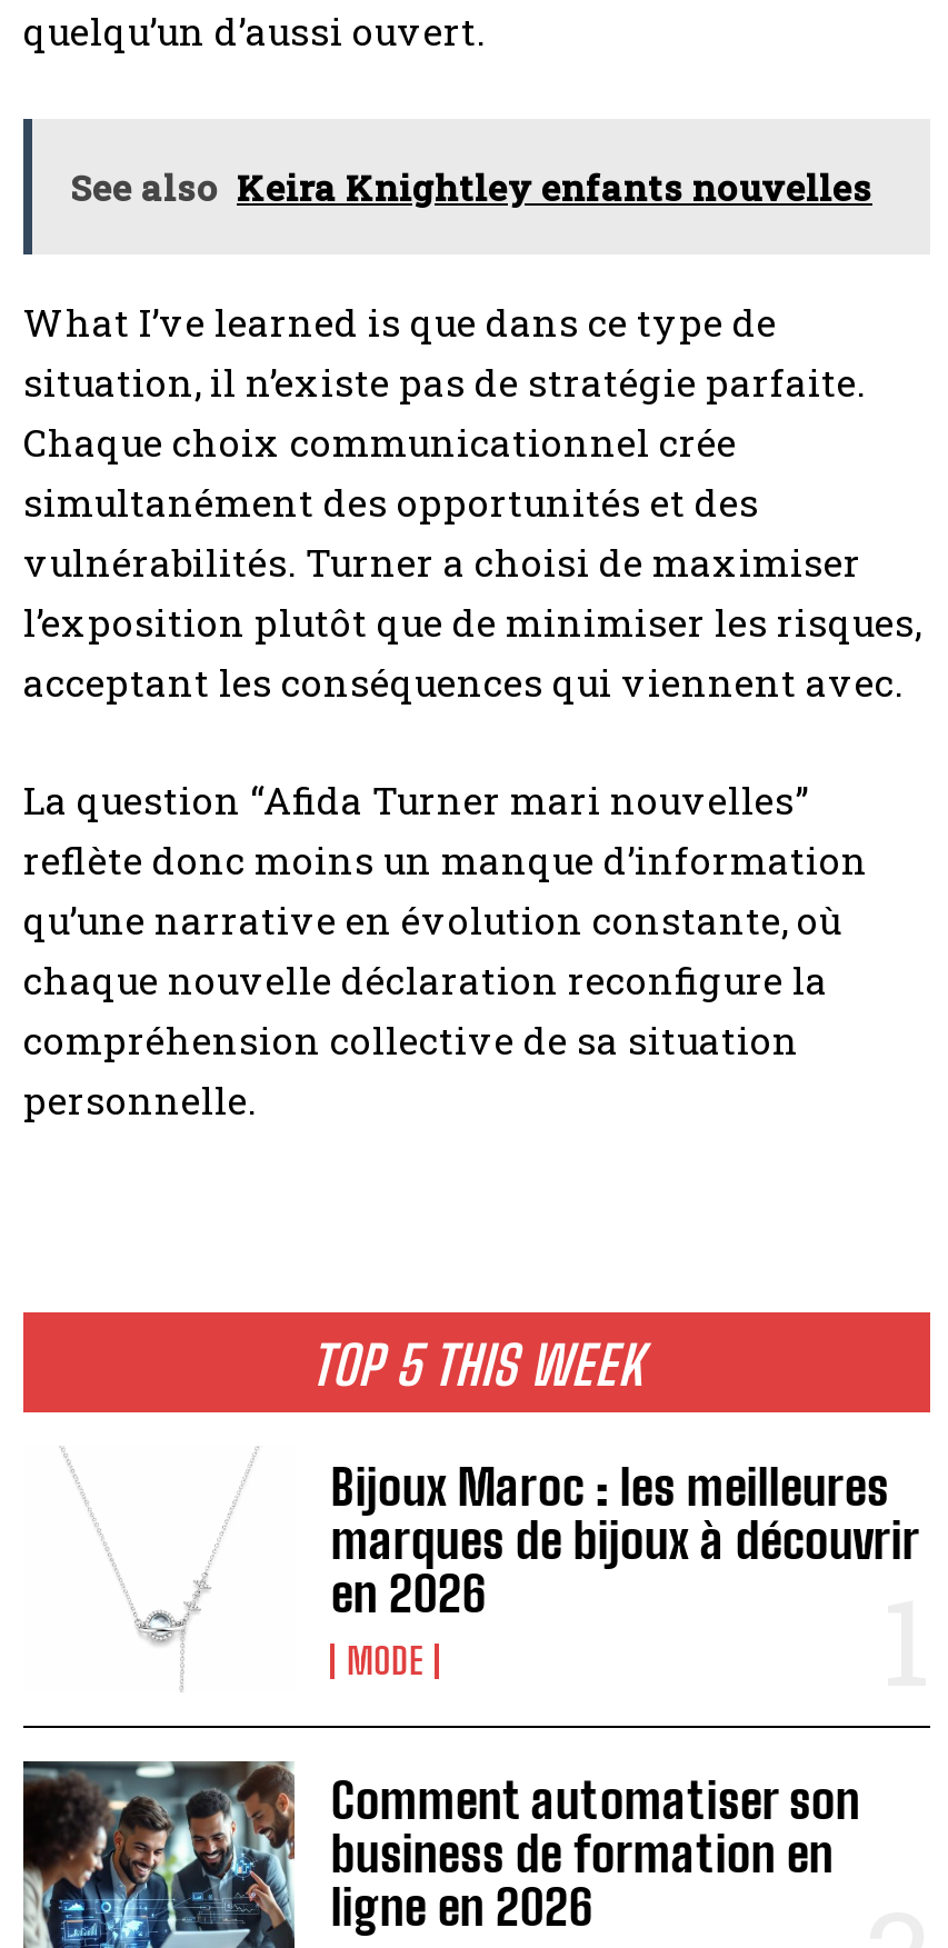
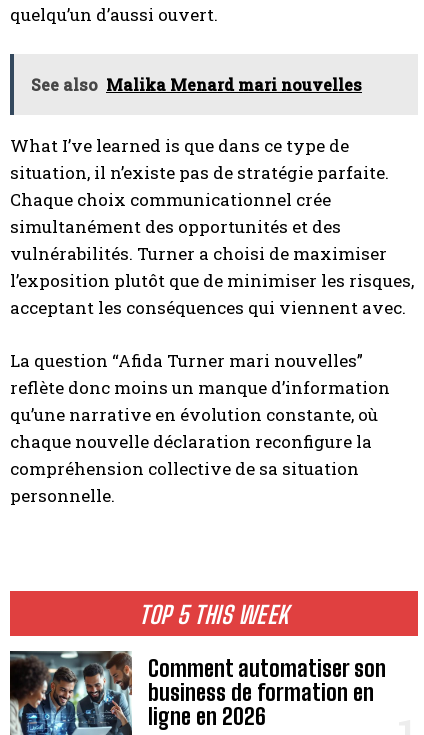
- See also Keira Knightley enfants nouvelles
+ See also Malika Menard mari nouvelles

- Bijoux Maroc : les meilleures
- marques de bijoux à découvrir
- en 2026
- MODE
